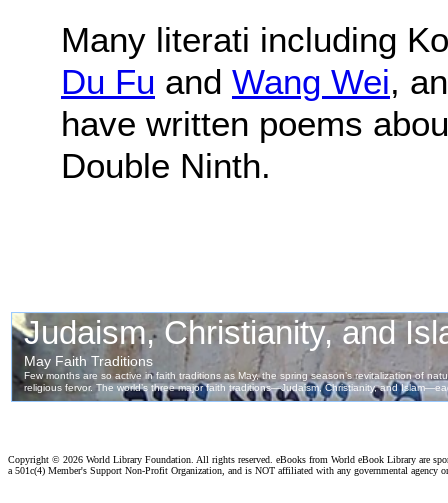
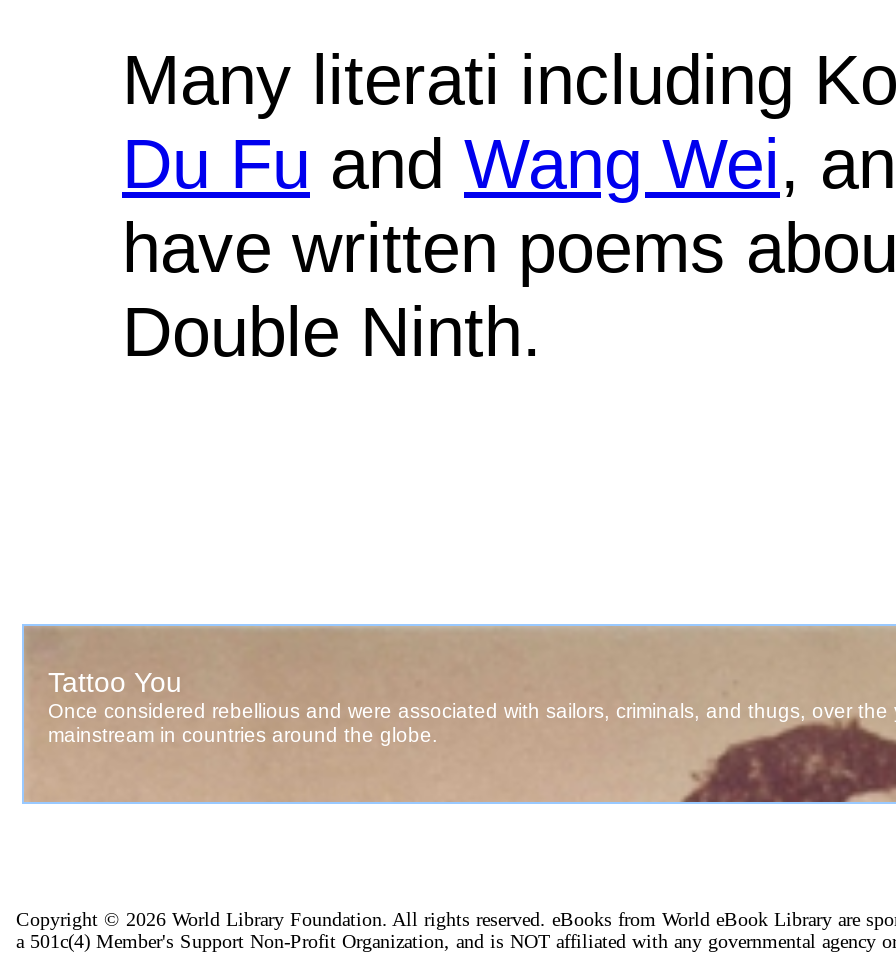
- [image]
+ [image]
